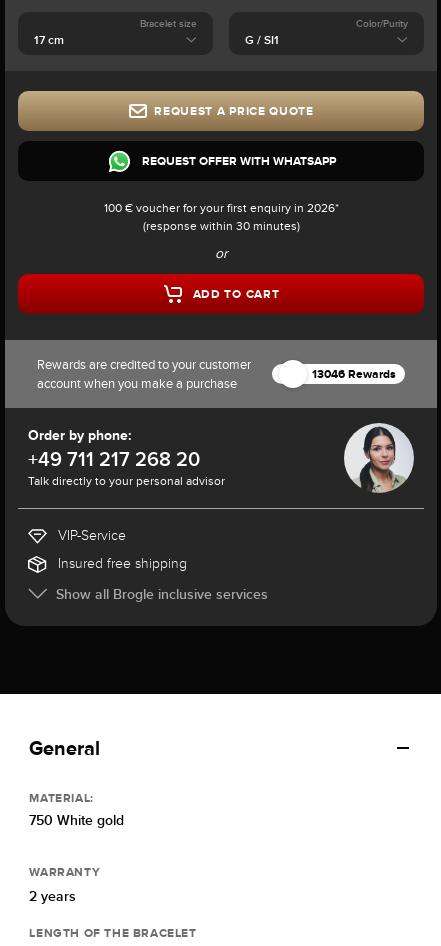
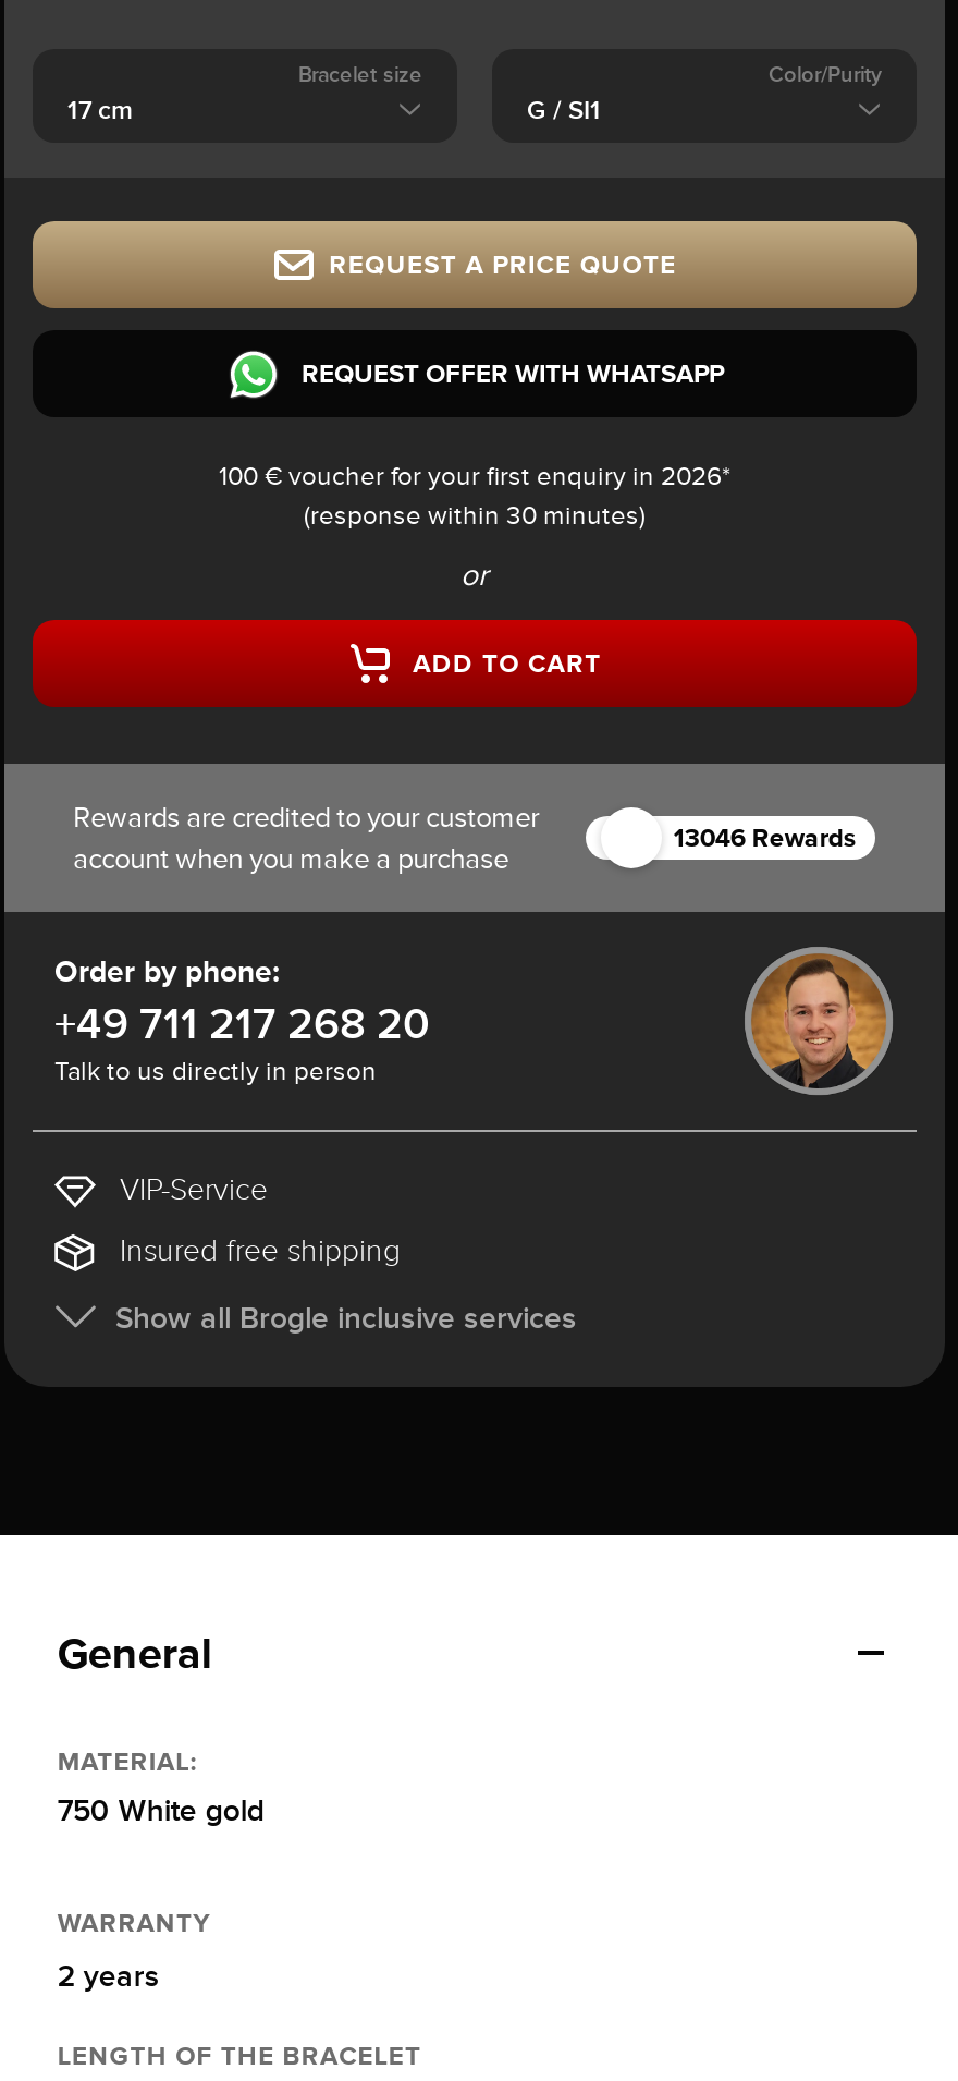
- [image]
+ [image]

- Talk directly to your personal advisor
+ Talk to us directly in person
